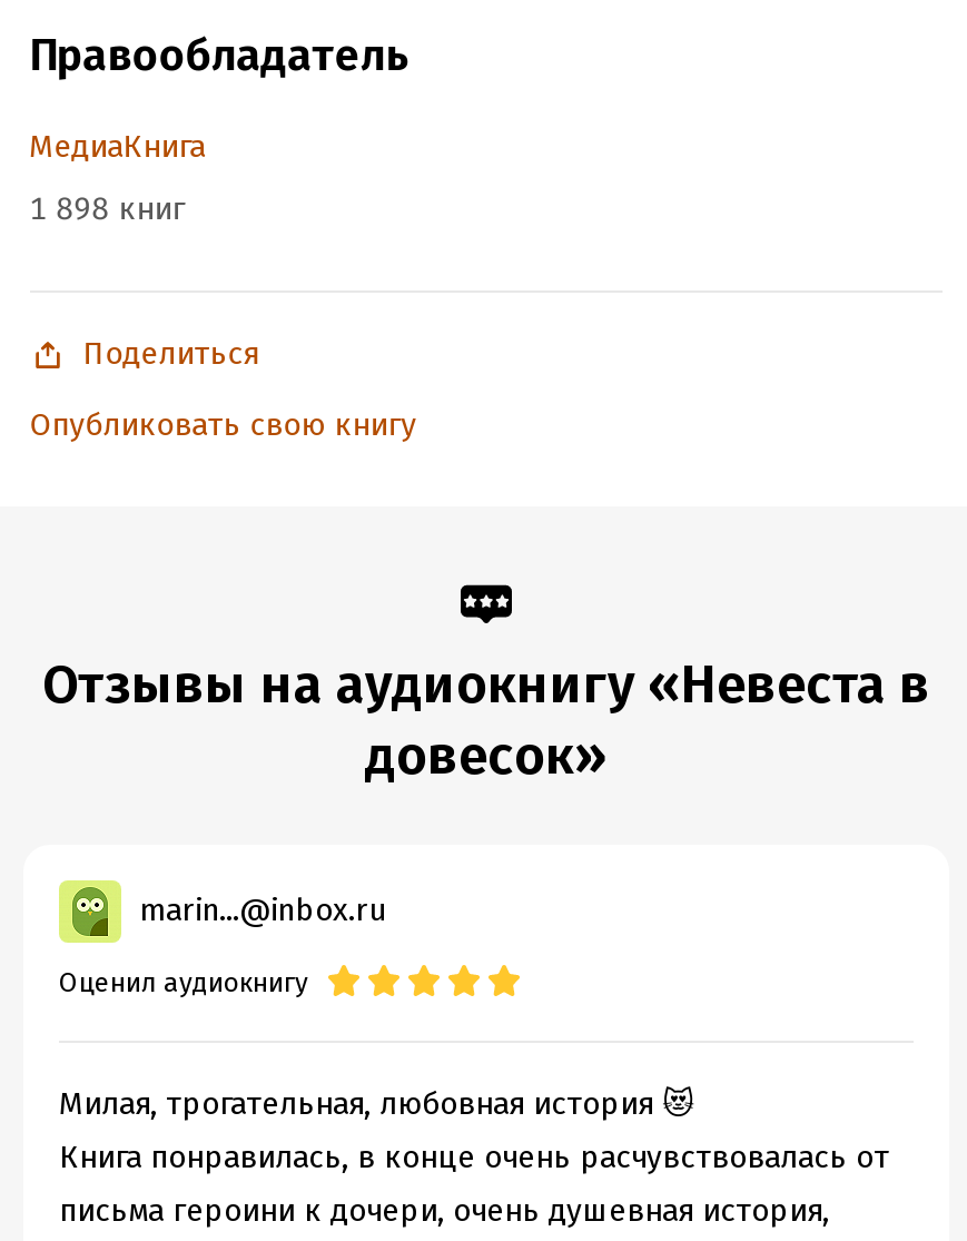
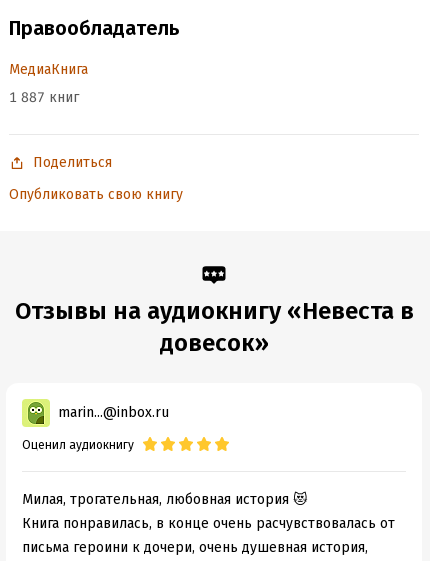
- 1 898 книг
+ 1 887 книг
